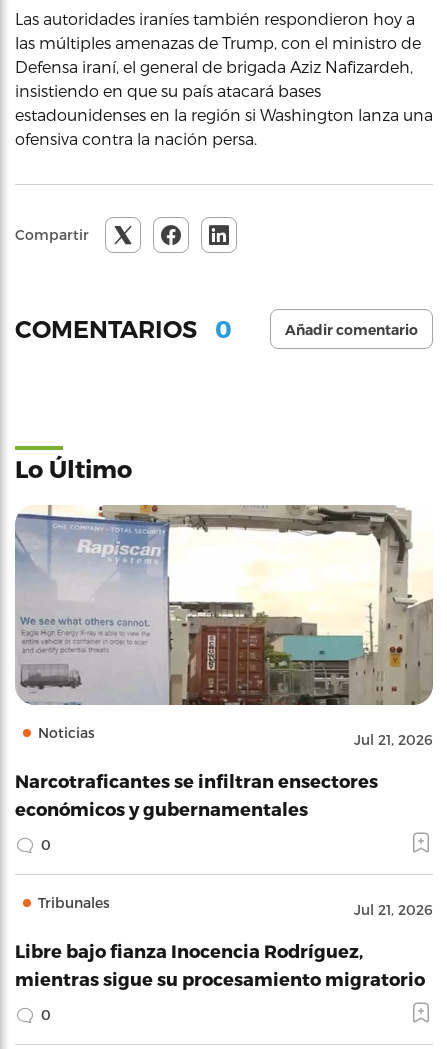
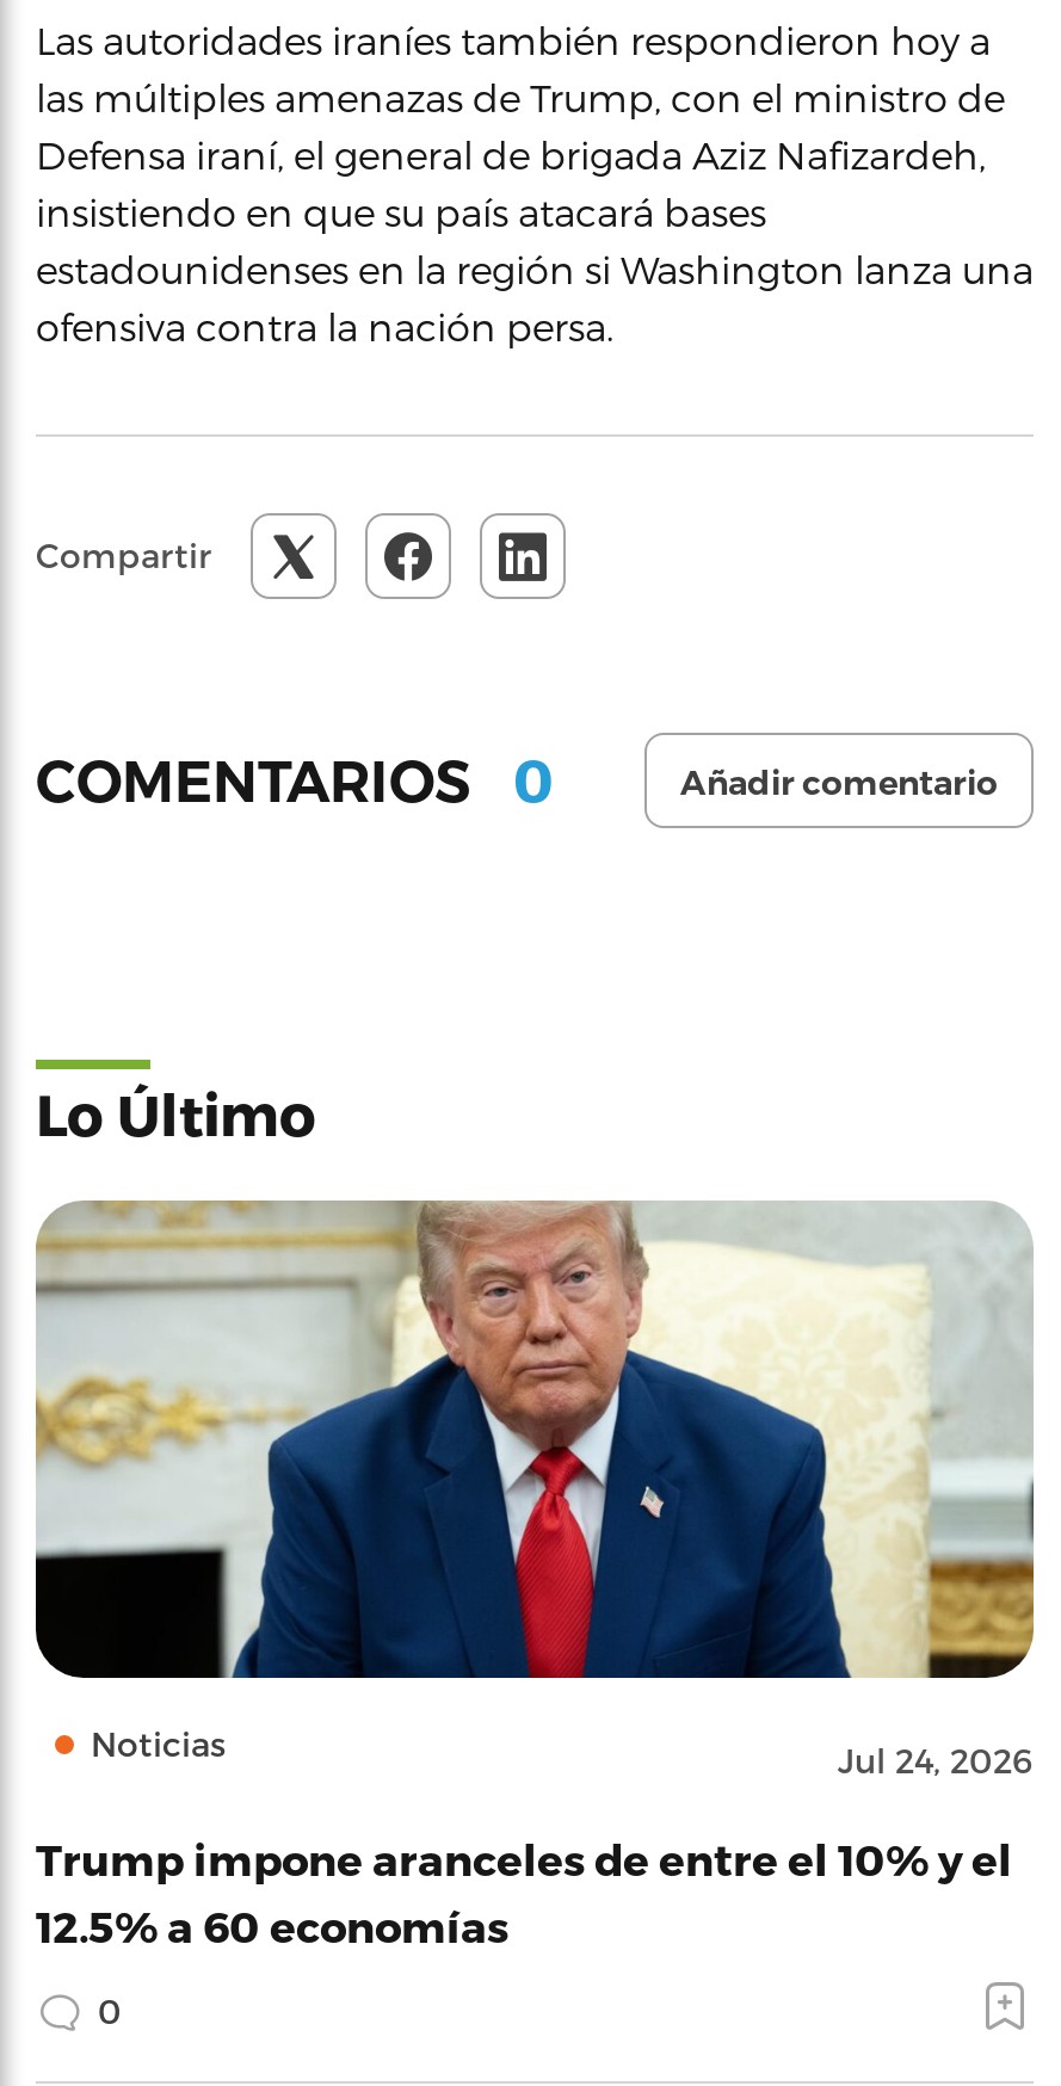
- [image]
- Jul 21, 2026
- Narcotraficantes se infiltran ensectores
- económicos y gubernamentales
- 0
- Tribunales
- Jul 21, 2026
- Libre bajo fianza Inocencia Rodríguez,
- mientras sigue su procesamiento migratorio
+ [image]
+ Jul 24, 2026
+ Trump impone aranceles de entre el 10% y el
+ 12.5% a 60 economías
